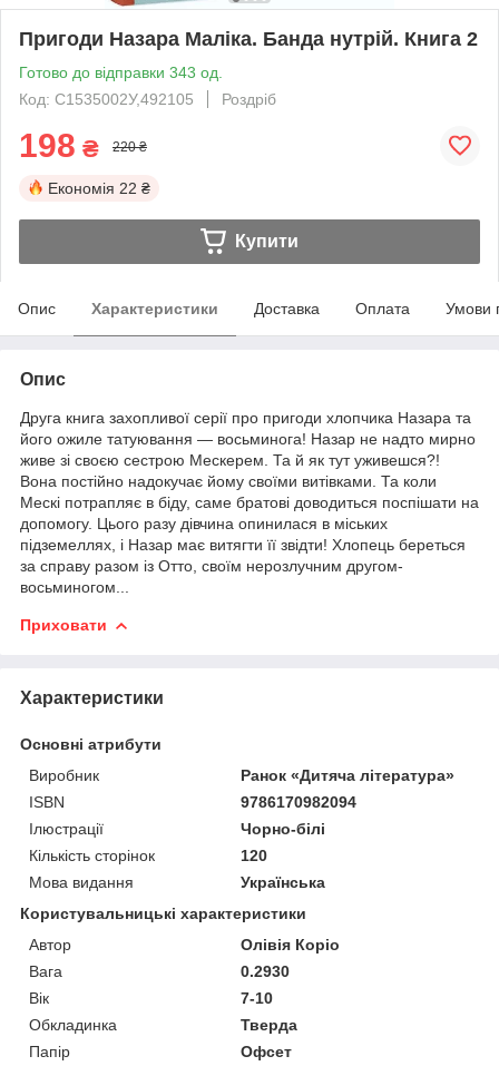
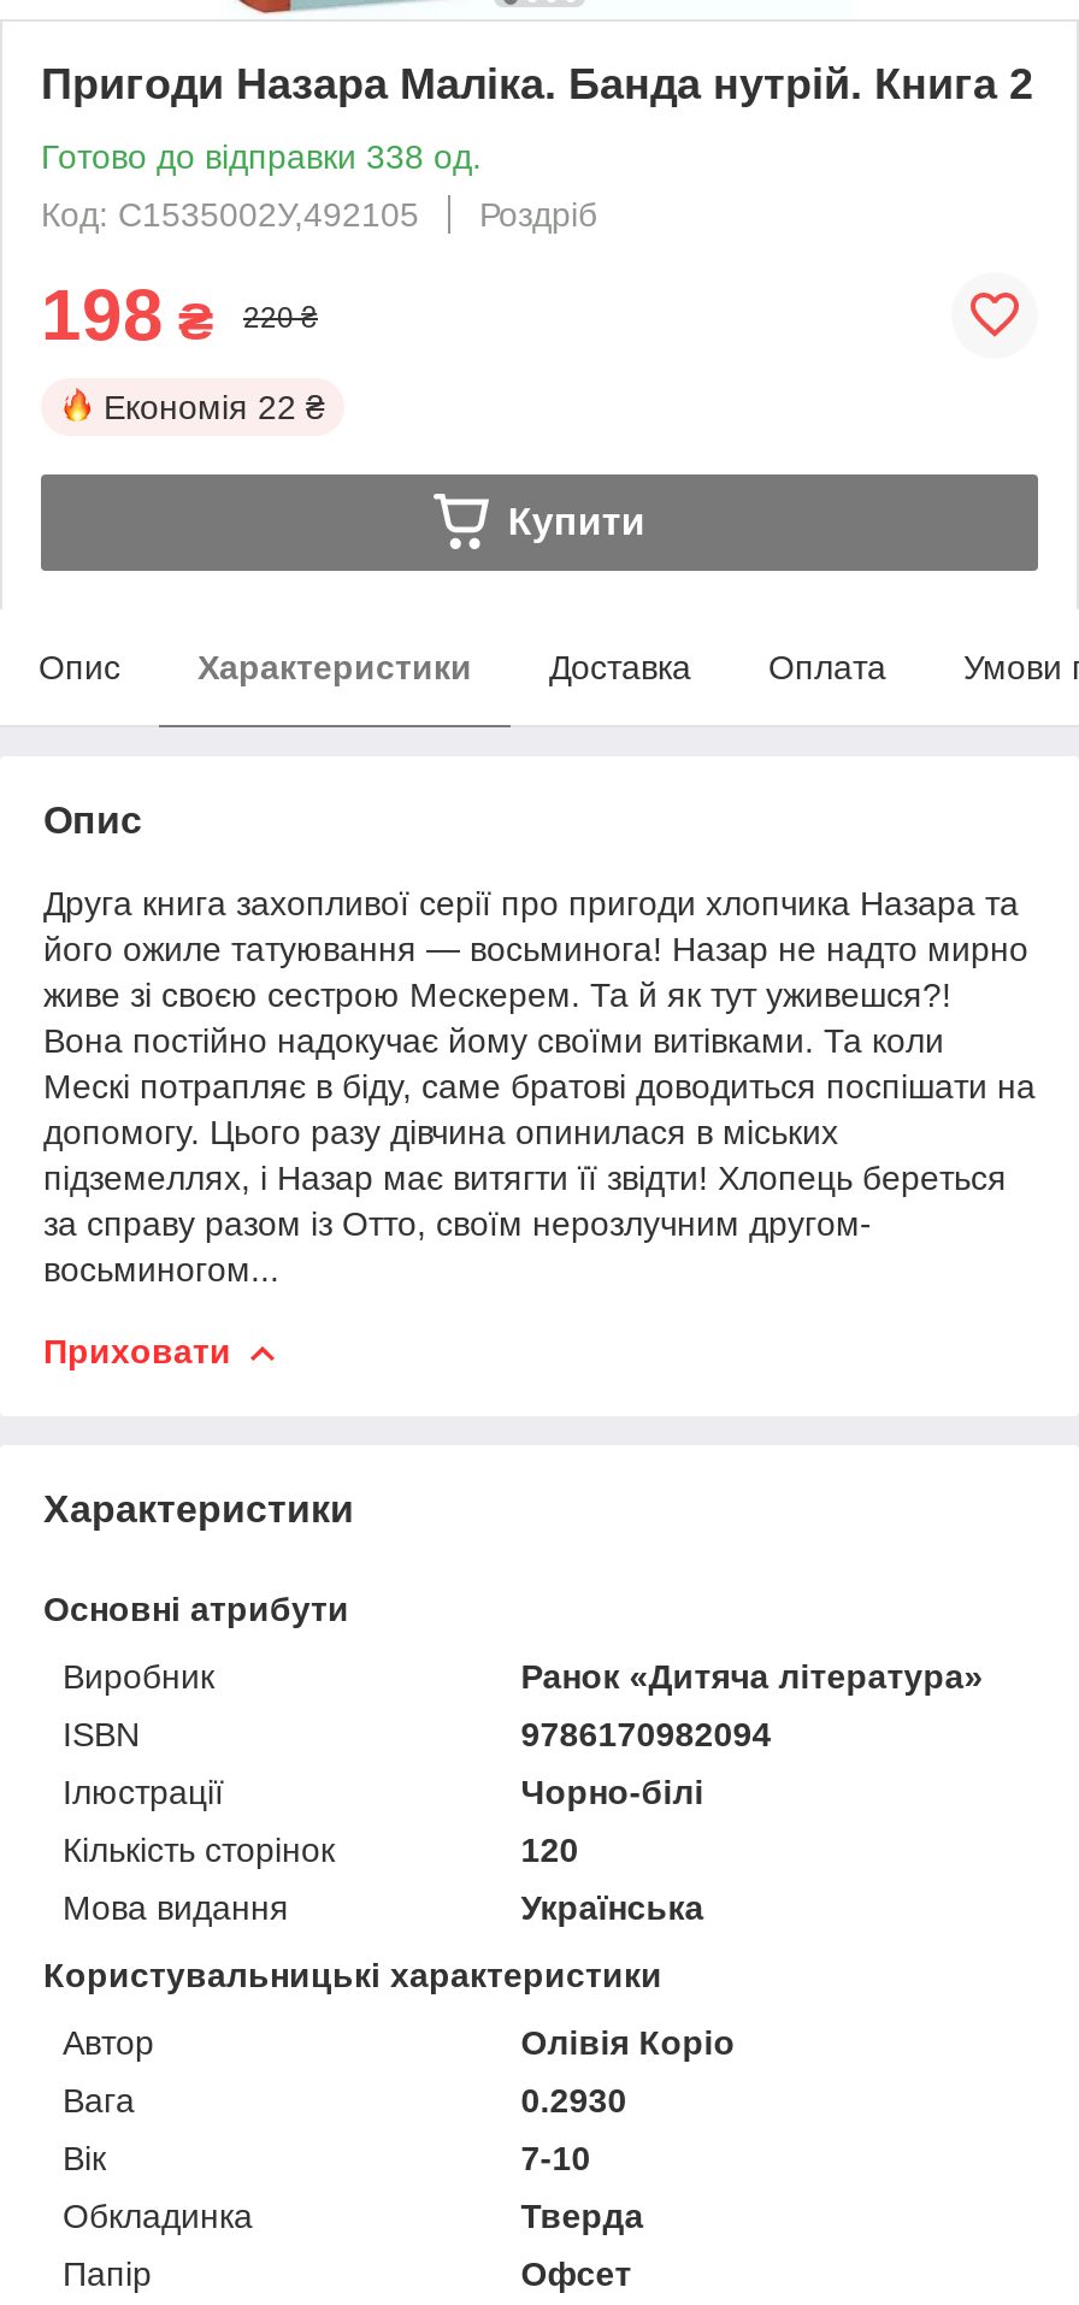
- Готово до відправки 343 од.
+ Готово до відправки 338 од.
